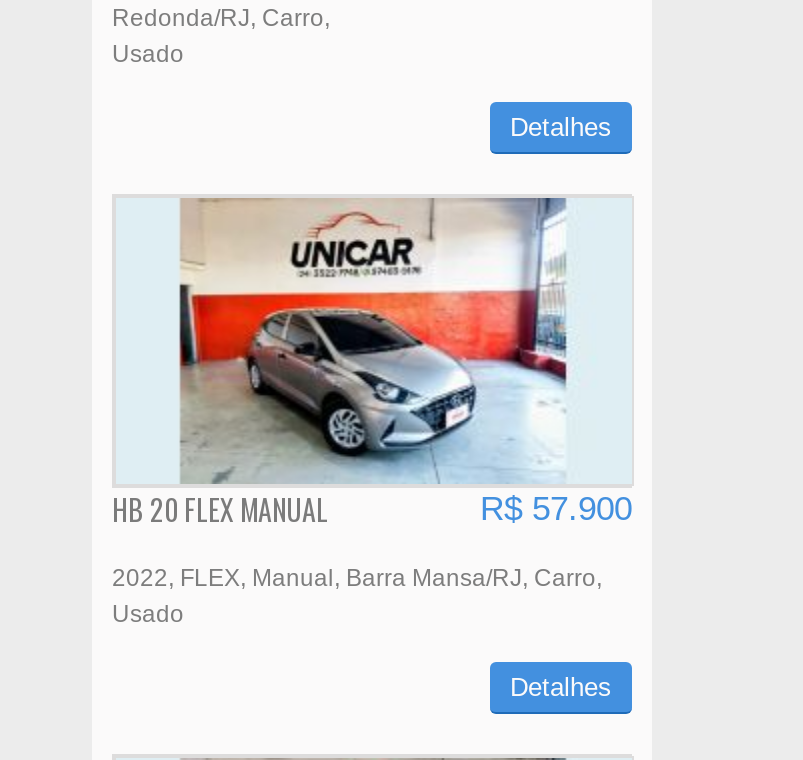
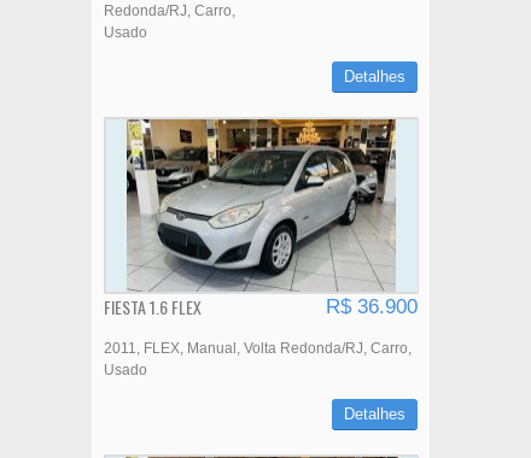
- [image]
- HB 20 FLEX MANUAL
- R$ 57.900
+ [image]
+ FIESTA 1.6 FLEX
+ R$ 36.900

- 2022 FLEX Manual Barra Mansa/RJ Carro
+ 2011 FLEX Manual Volta Redonda/RJ Carro
